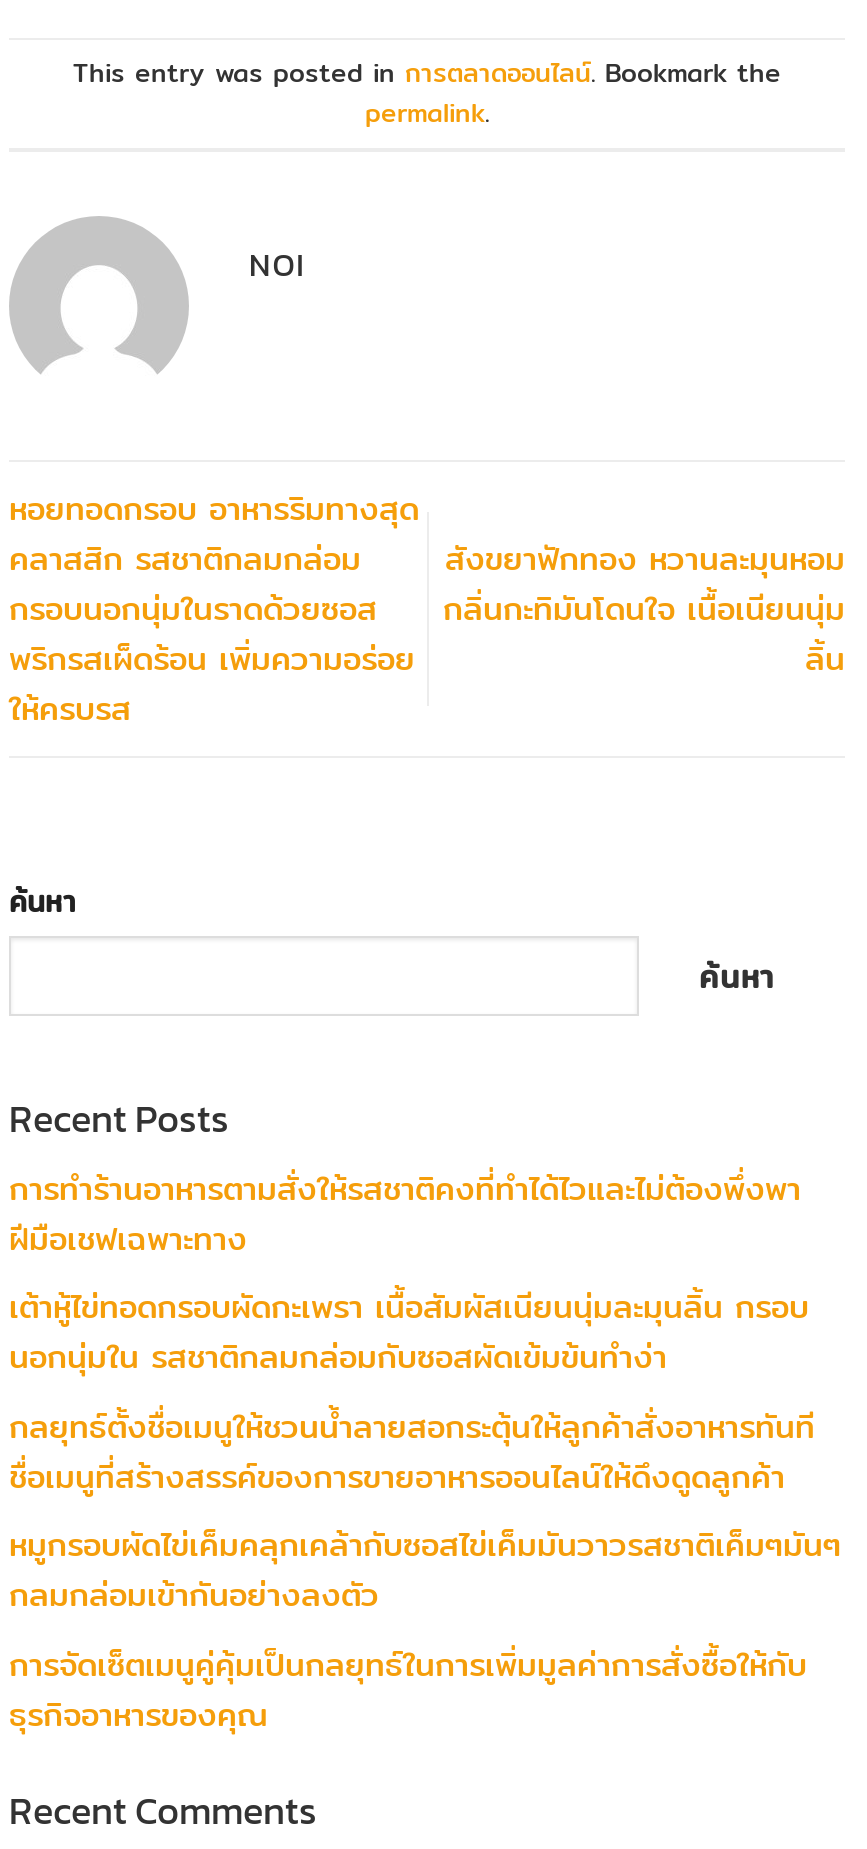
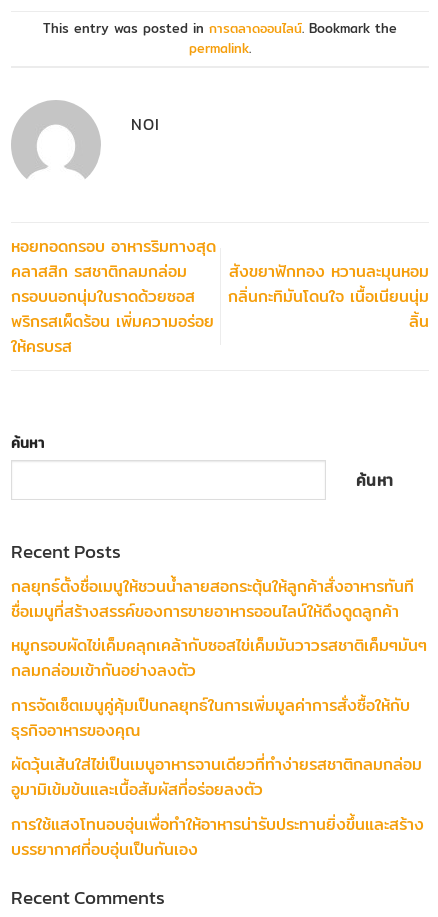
- การทำร้านอาหารตามสั่งให้รสชาติคงที่ทำได้ไวและไม่ต้องพึ่งพา
- ฝีมือเชฟเฉพาะทาง
- เต้าหู้ไข่ทอดกรอบผัดกะเพรา เนื้อสัมผัสเนียนนุ่มละมุนลิ้น กรอบ
- นอกนุ่มใน รสชาติกลมกล่อมกับซอสผัดเข้มข้นทำง่า

moved up: กลยุทธ์ตั้งชื่อเมนูให้ชวนน้ำลายสอกระตุ้นให้ลูกค้าสั่งอาหารทันที | ชื่อเมนูที่สร้างสรรค์ของการขายอาหารออนไลน์ให้ดึงดูดลูกค้า | หมูกรอบผัดไข่เค็มคลุกเคล้ากับซอสไข่เค็มมันวาวรสชาติเค็มๆมันๆ | กลมกล่อมเข้ากันอย่างลงตัว | การจัดเซ็ตเมนูคู่คุ้มเป็นกลยุทธ์ในการเพิ่มมูลค่าการสั่งซื้อให้กับ | ธุรกิจอาหารของคุณ

+ ผัดวุ้นเส้นใส่ไข่เป็นเมนูอาหารจานเดียวที่ทำง่ายรสชาติกลมกล่อม
+ อูมามิเข้มข้นและเนื้อสัมผัสที่อร่อยลงตัว
+ การใช้แสงโทนอบอุ่นเพื่อทำให้อาหารน่ารับประทานยิ่งขึ้นและสร้าง
+ บรรยากาศที่อบอุ่นเป็นกันเอง
